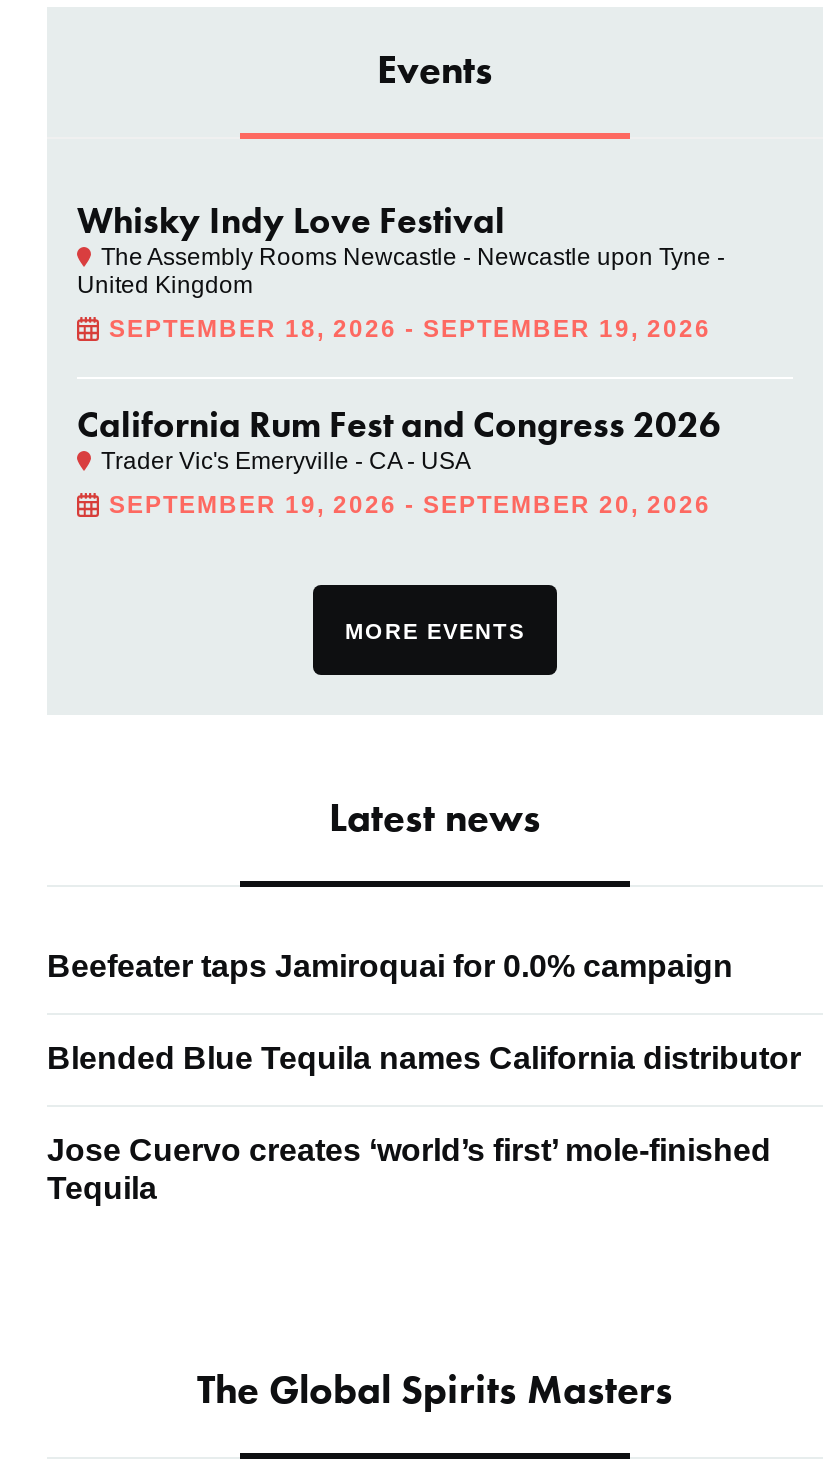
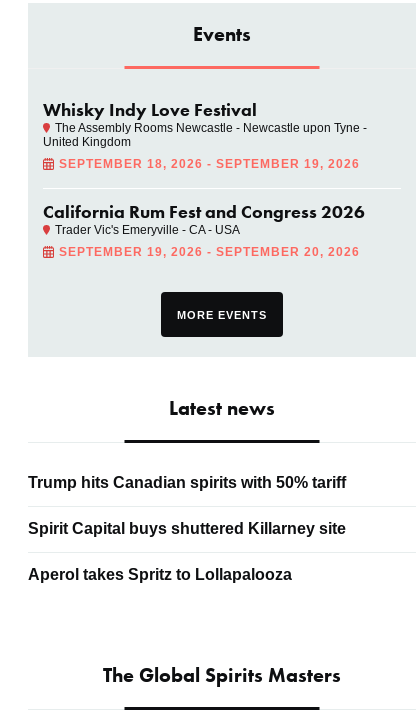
- Beefeater taps Jamiroquai for 0.0% campaign
+ Trump hits Canadian spirits with 50% tariff

- Blended Blue Tequila names California distributor
+ Spirit Capital buys shuttered Killarney site

- Jose Cuervo creates ‘world’s first’ mole-finished
- Tequila
+ Aperol takes Spritz to Lollapalooza
